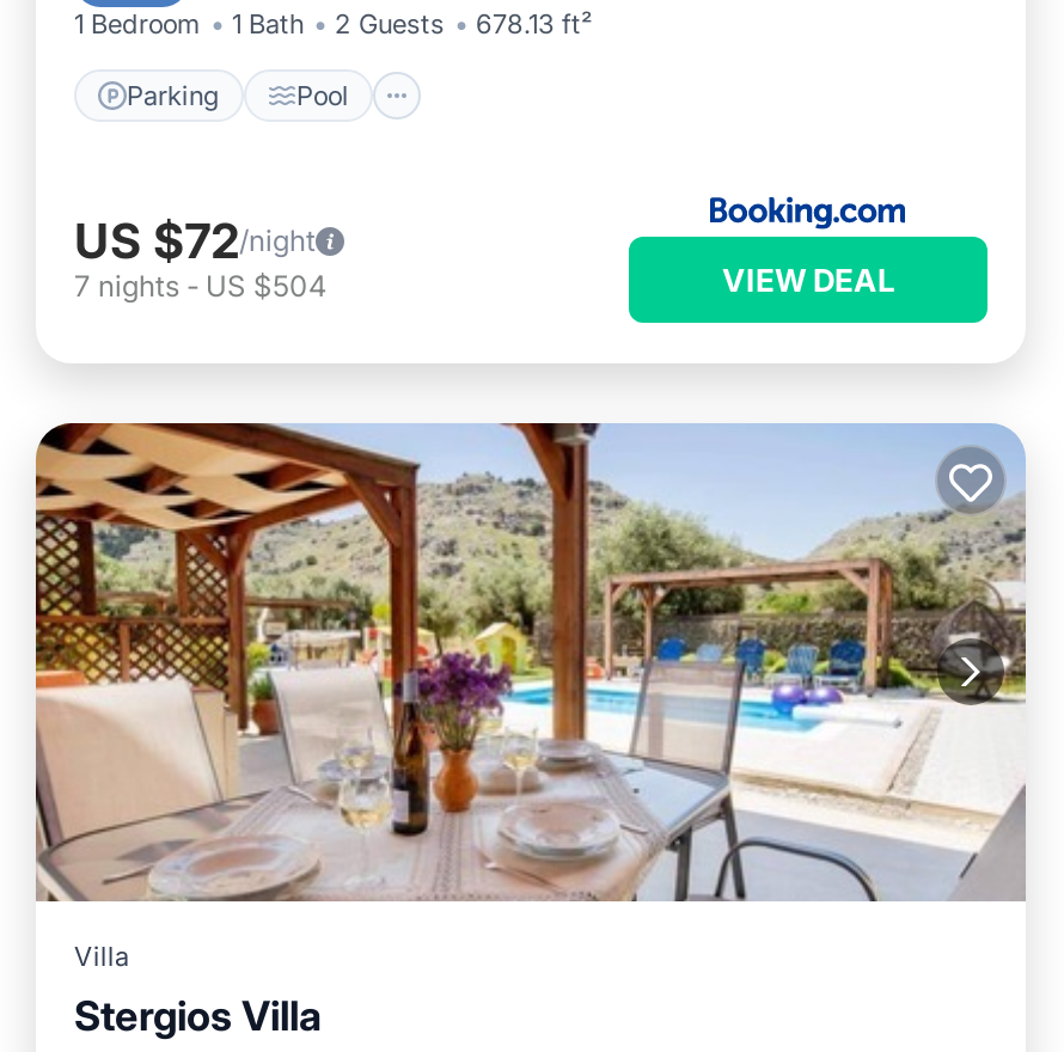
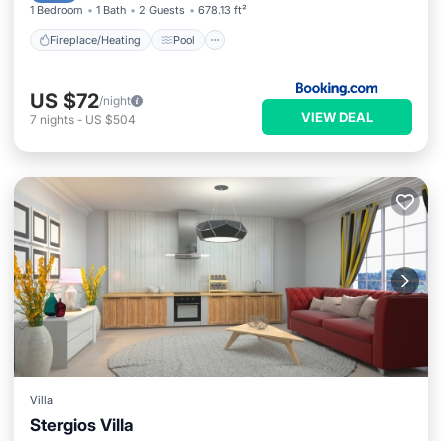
- Parking
+ Fireplace/Heating

- [image]
+ [image]
